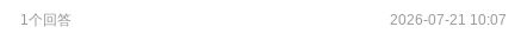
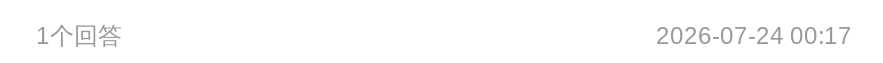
- 2026-07-21 10:07
+ 2026-07-24 00:17
